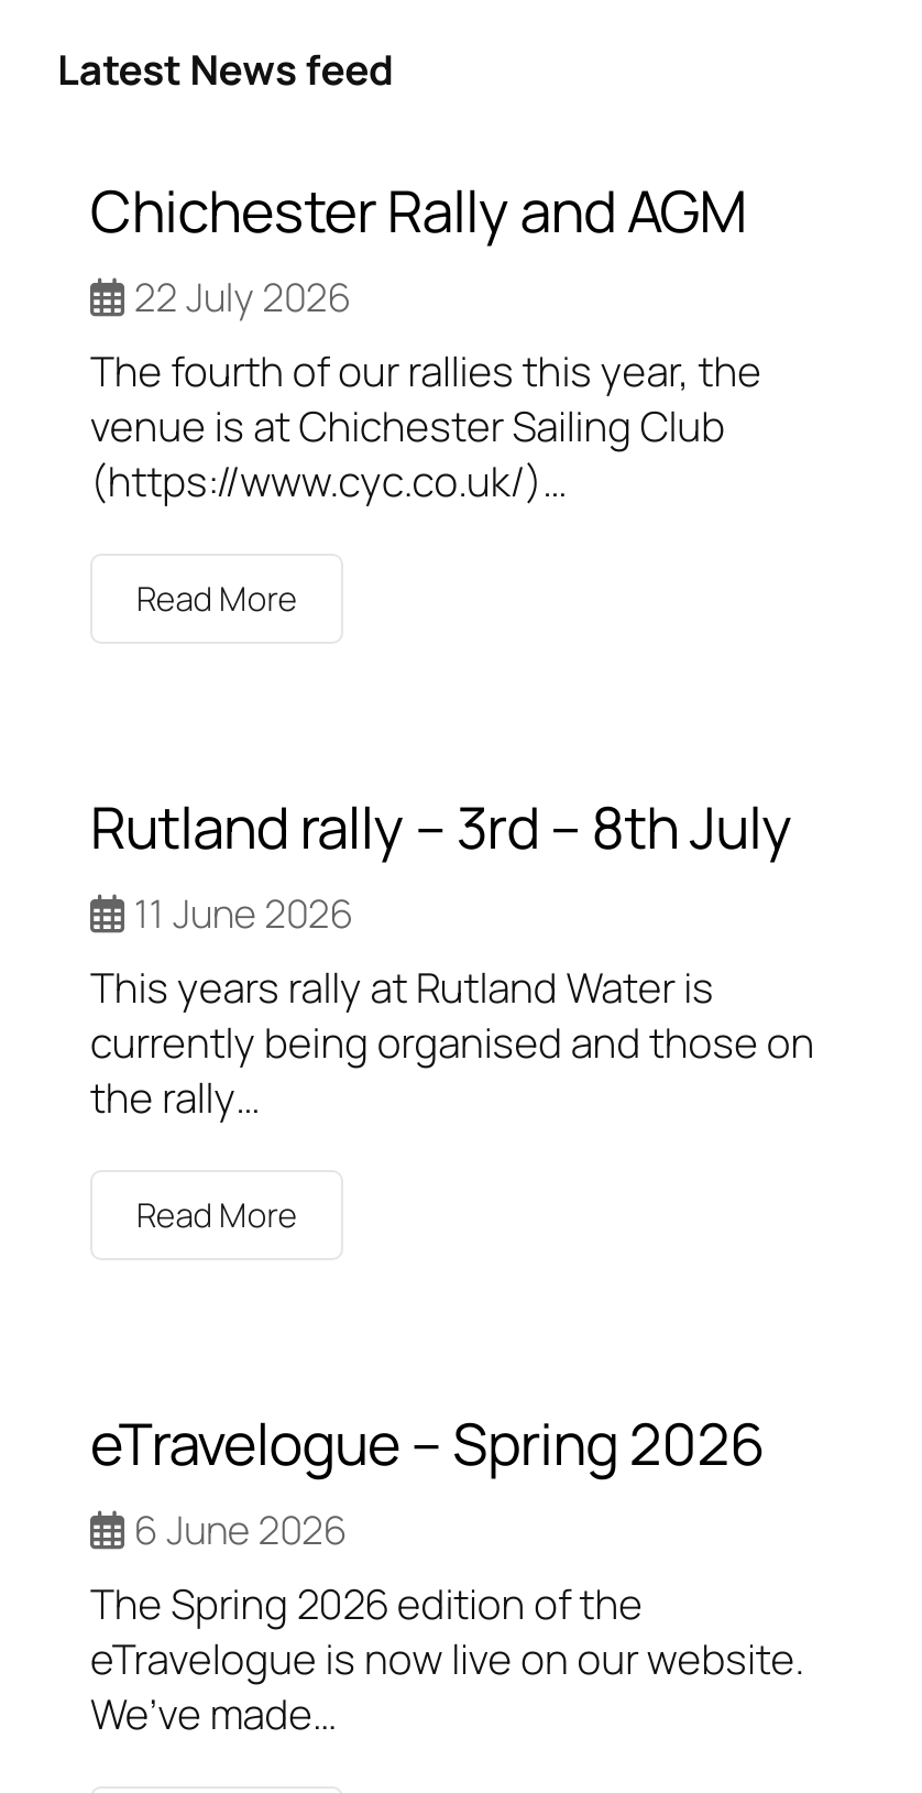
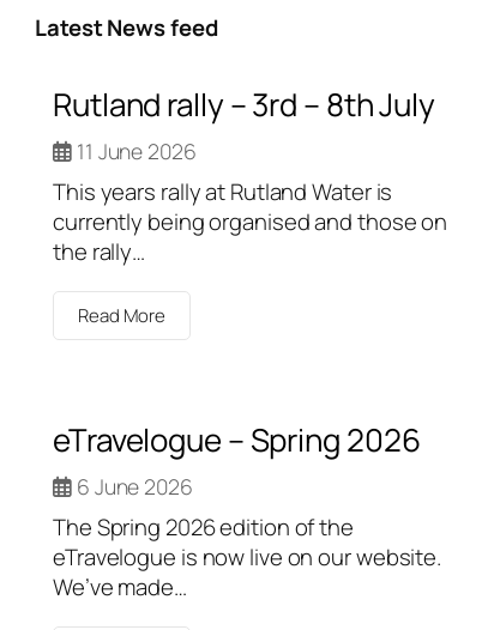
- Chichester Rally and AGM
- 22 July 2026
- The fourth of our rallies this year, the
- venue is at Chichester Sailing Club
- (https://www.cyc.co.uk/)…
- Read More
